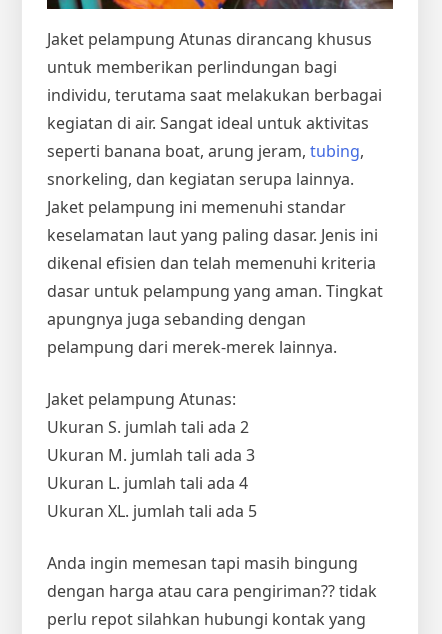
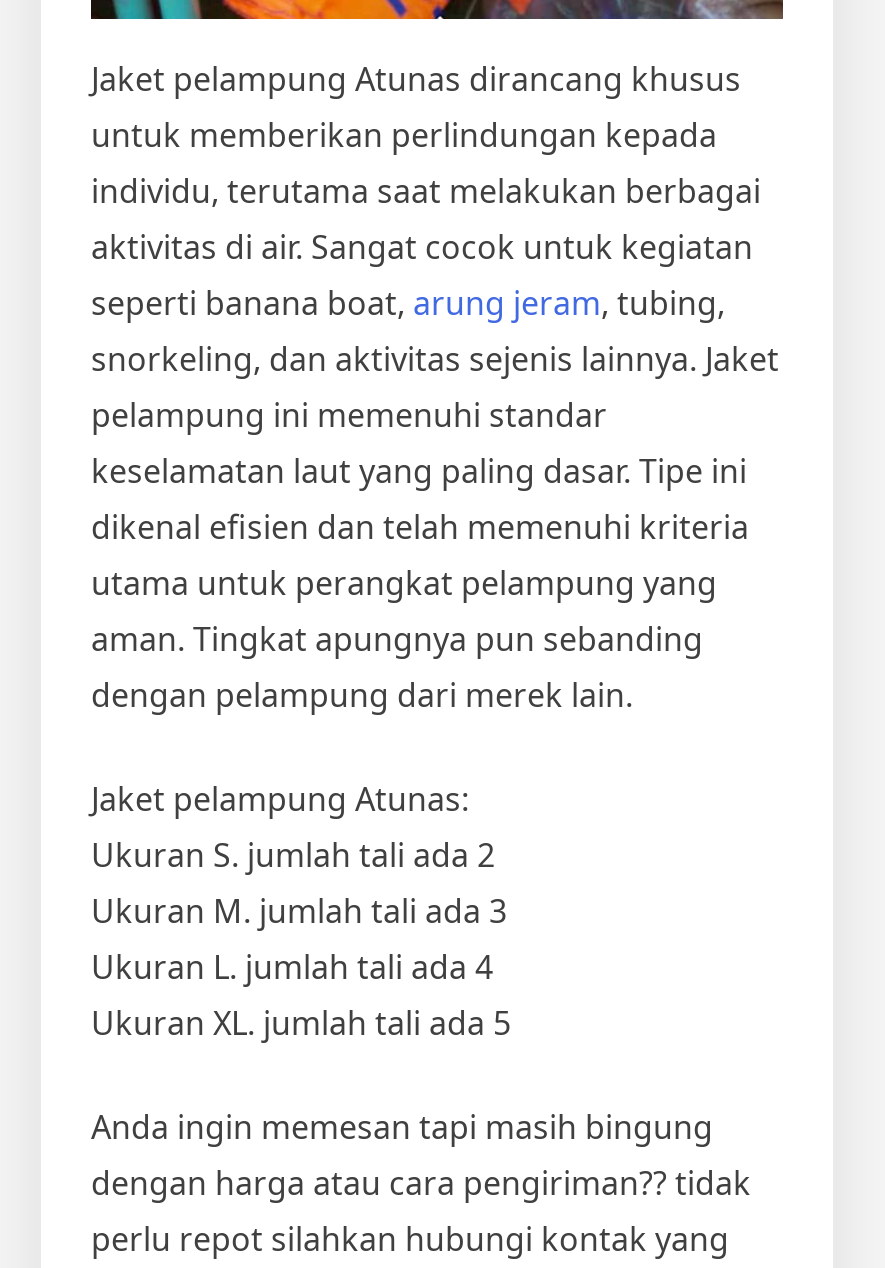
- untuk memberikan perlindungan bagi
+ untuk memberikan perlindungan kepada

- kegiatan di air. Sangat ideal untuk aktivitas
+ aktivitas di air. Sangat cocok untuk kegiatan

- snorkeling, dan kegiatan serupa lainnya.
- Jaket pelampung ini memenuhi standar
- keselamatan laut yang paling dasar. Jenis ini
+ snorkeling, dan aktivitas sejenis lainnya. Jaket
+ pelampung ini memenuhi standar
+ keselamatan laut yang paling dasar. Tipe ini

- dasar untuk pelampung yang aman. Tingkat
- apungnya juga sebanding dengan
- pelampung dari merek-merek lainnya.
+ utama untuk perangkat pelampung yang
+ aman. Tingkat apungnya pun sebanding
+ dengan pelampung dari merek lain.
